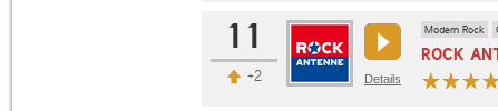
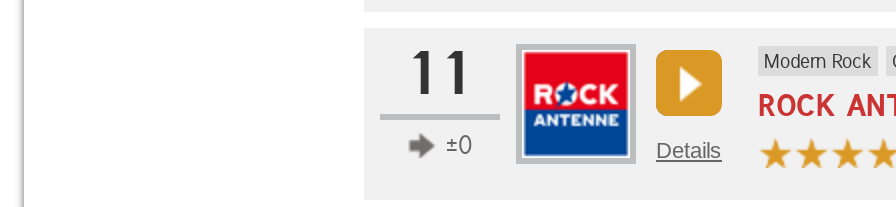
- +2
+ ±0
